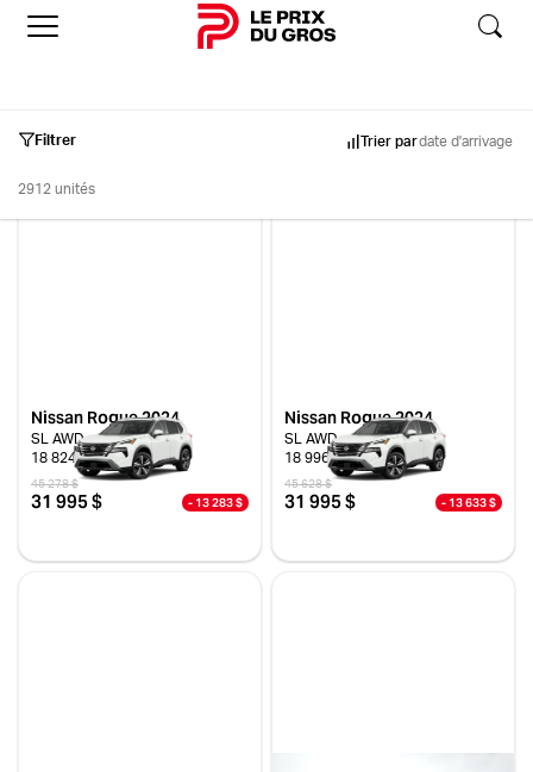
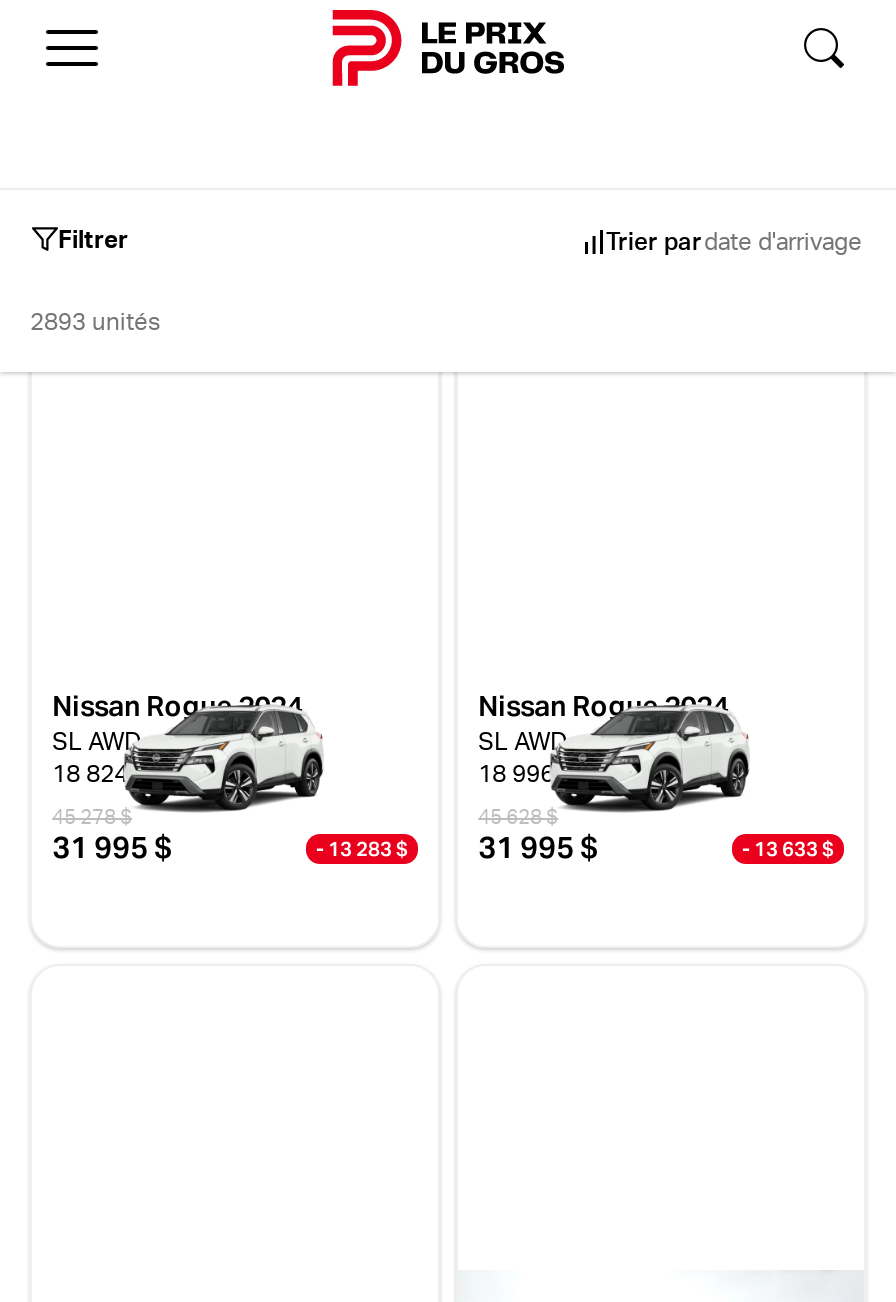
- 2912 unités
+ 2893 unités
